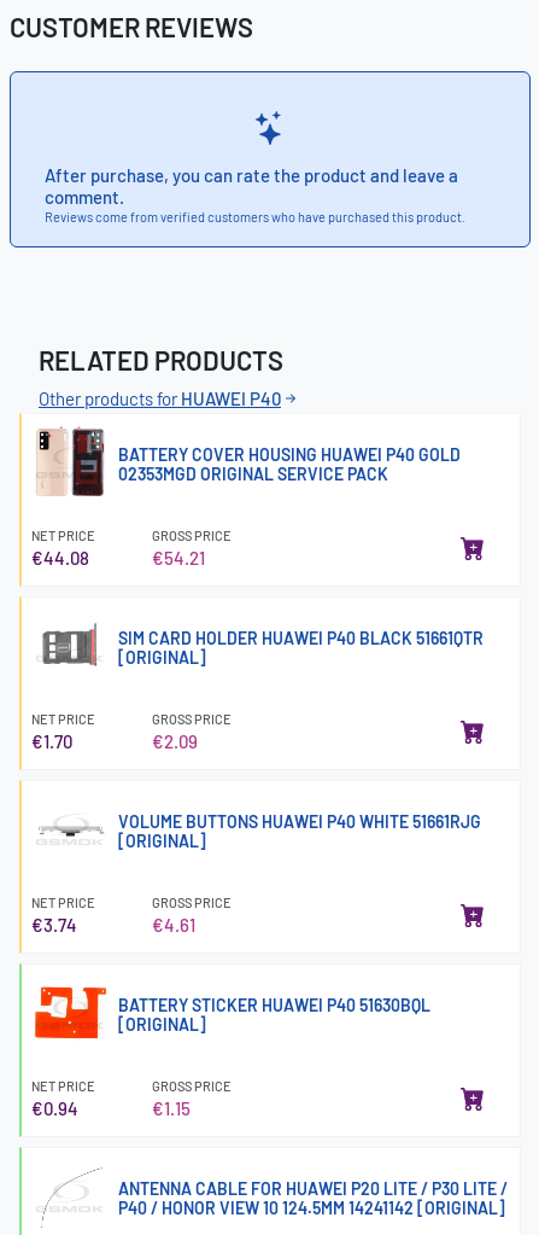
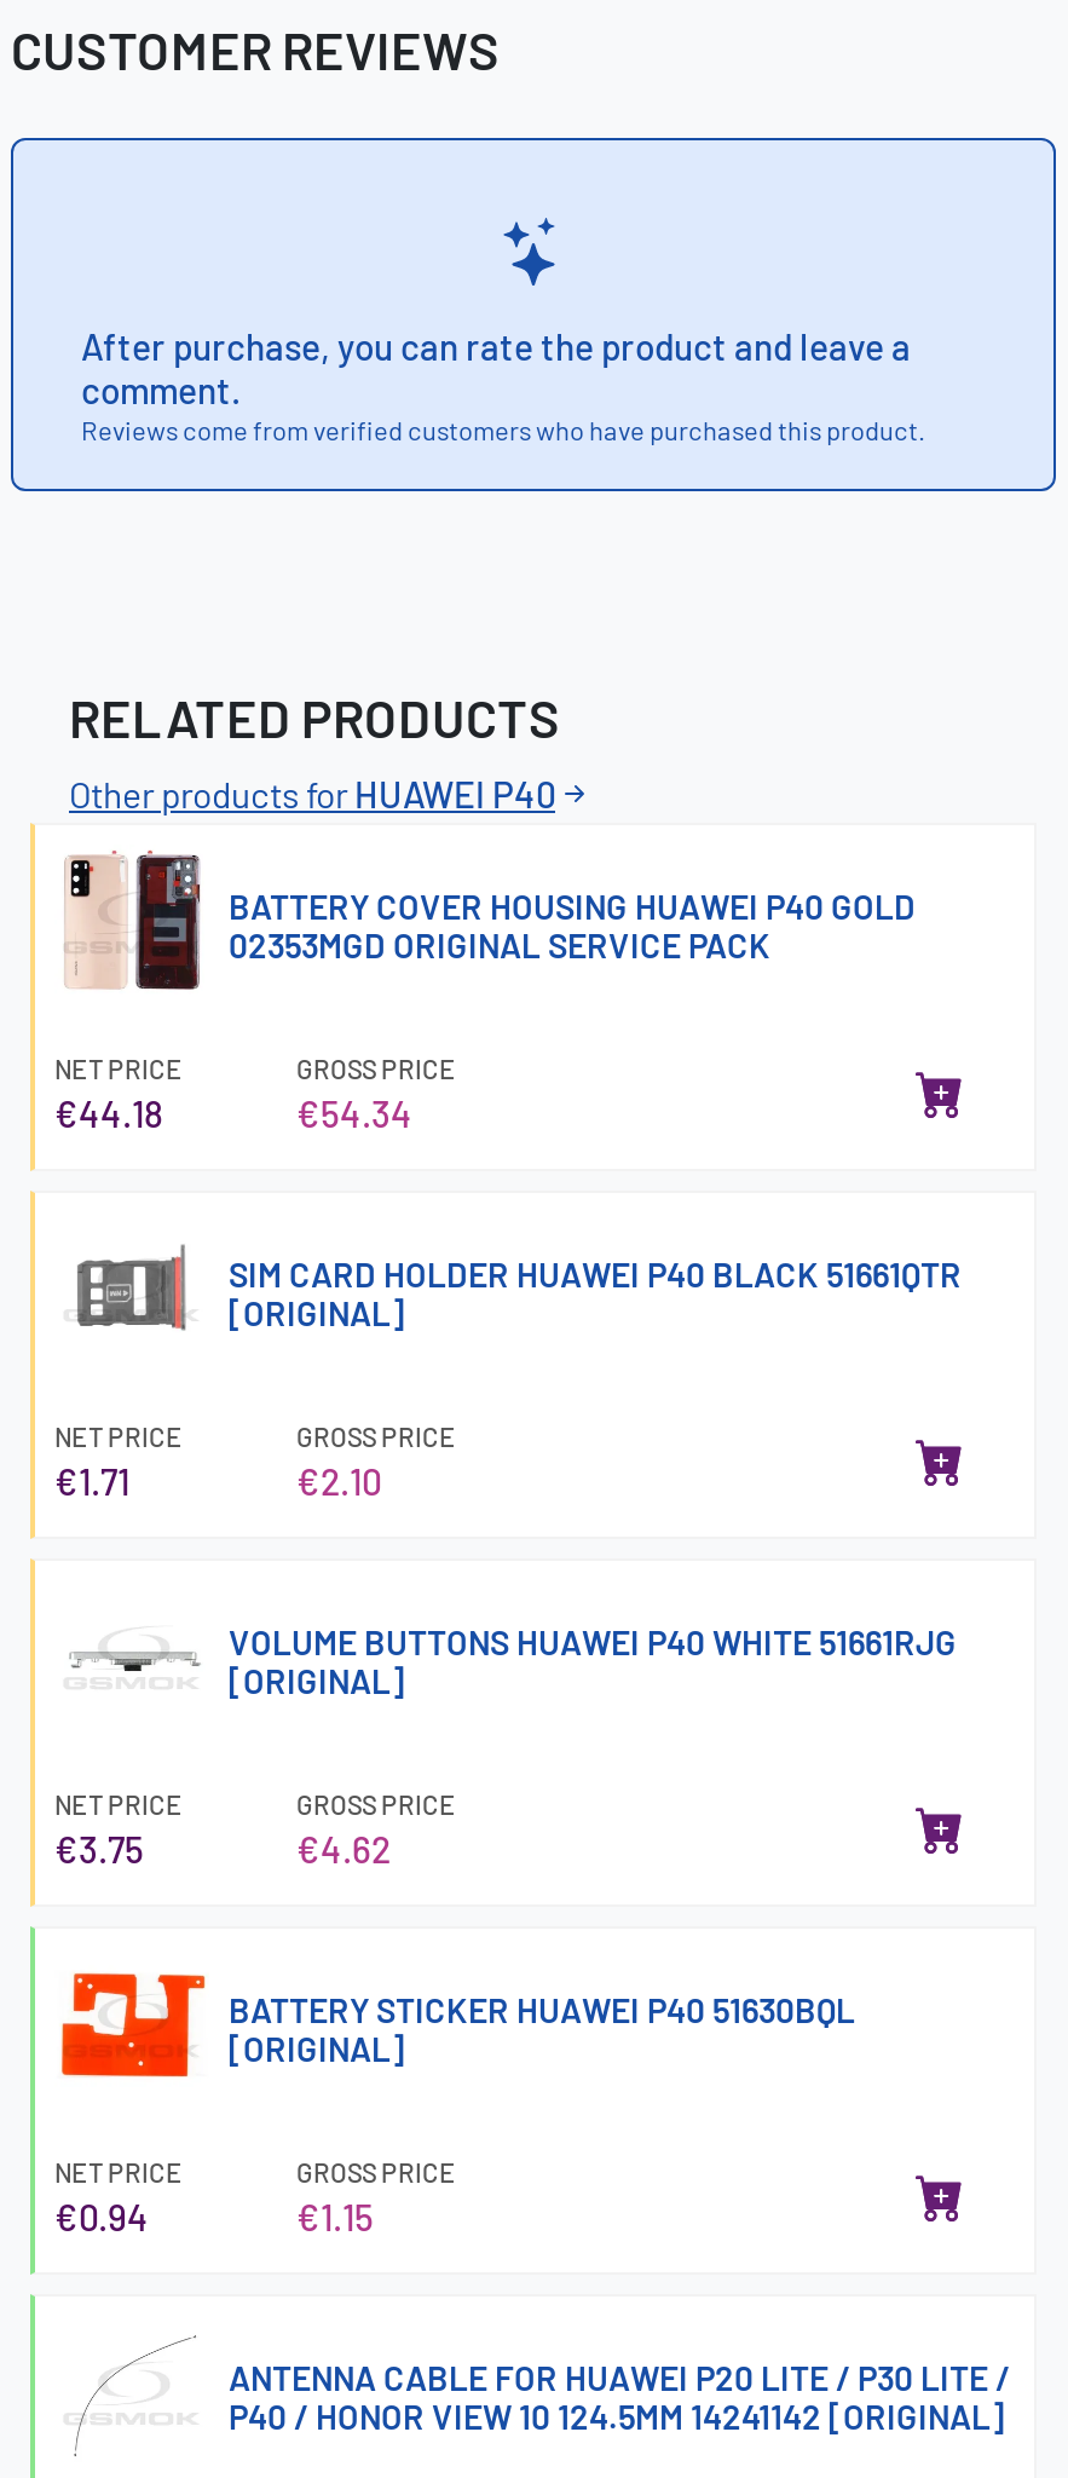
- €44.08
+ €44.18

- €54.21
+ €54.34

- €1.70
+ €1.71

- €2.09
+ €2.10

- €3.74
+ €3.75

- €4.61
+ €4.62
